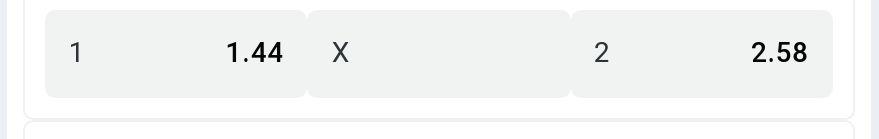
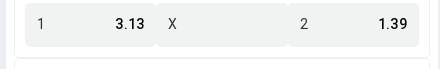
- 1.44 X
+ 3.13 X

- 2.58
+ 1.39
